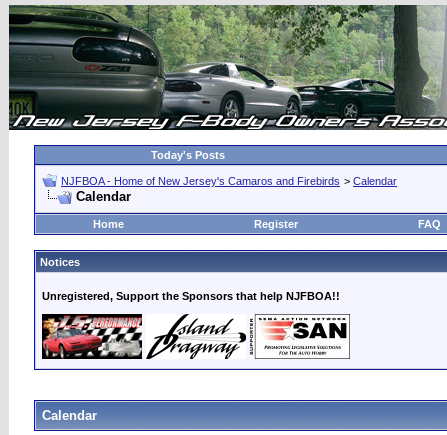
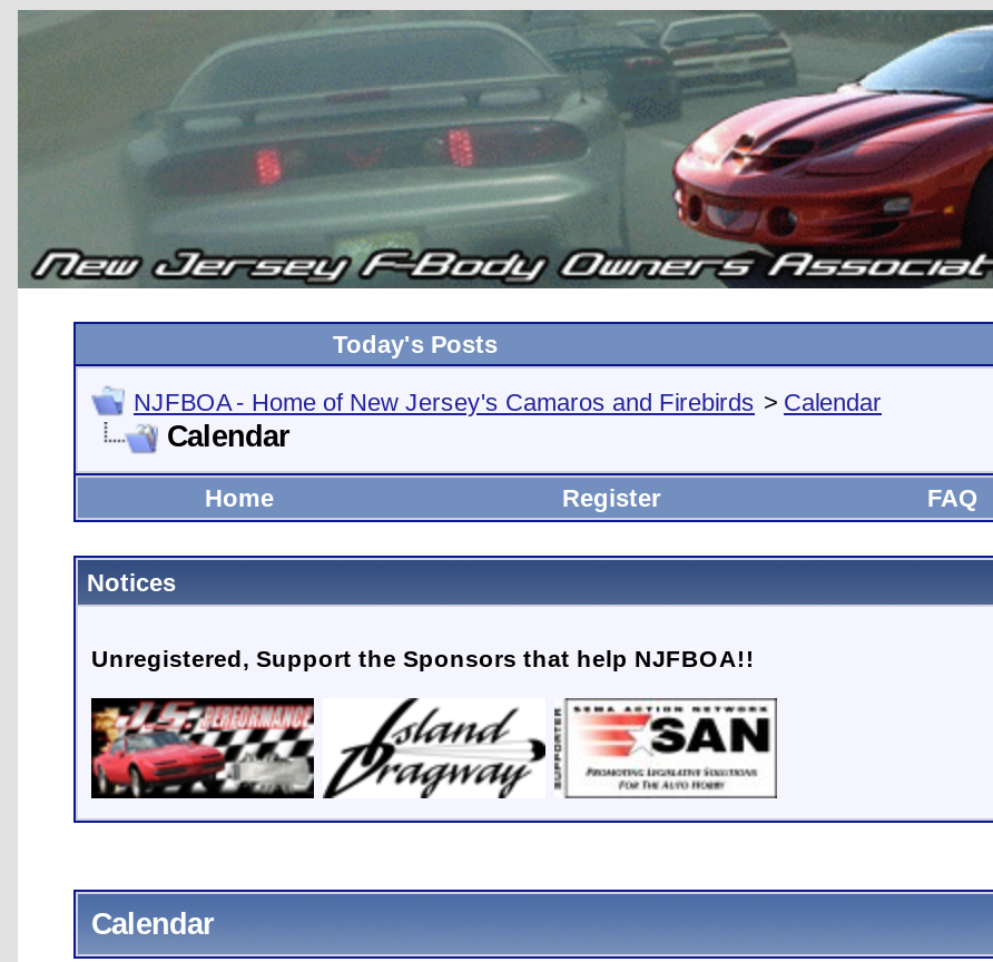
- [image]
+ [image]
